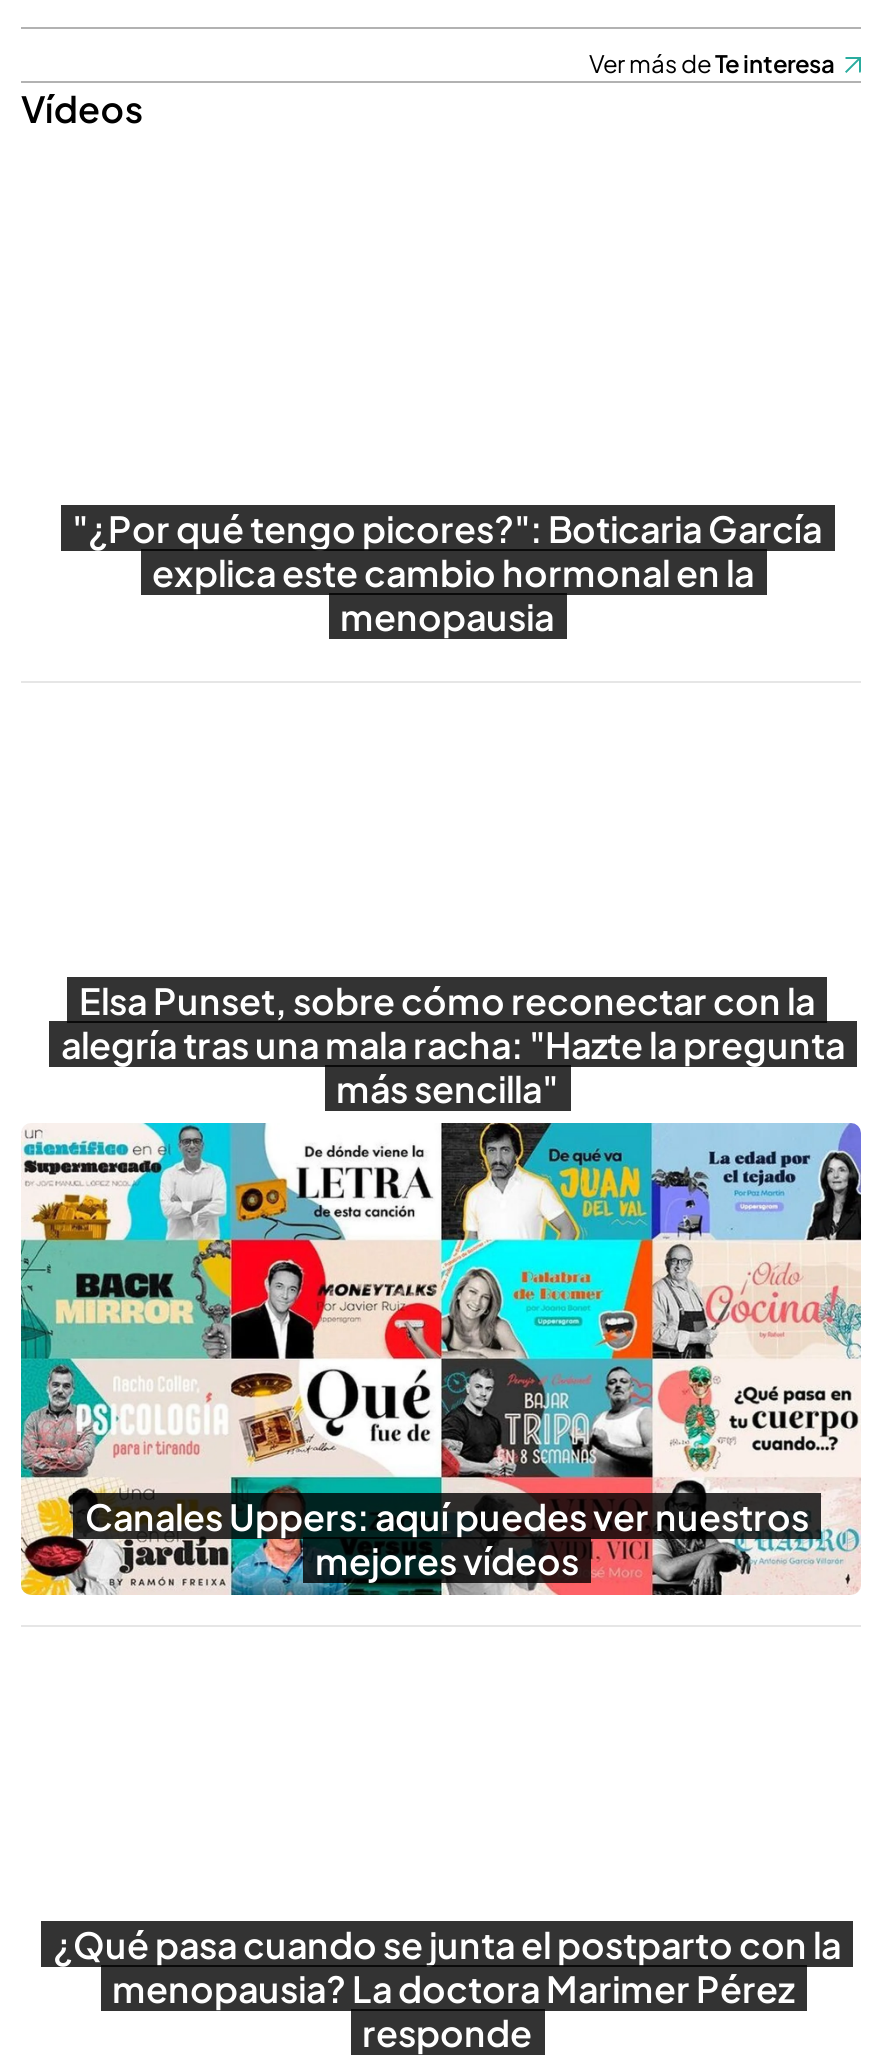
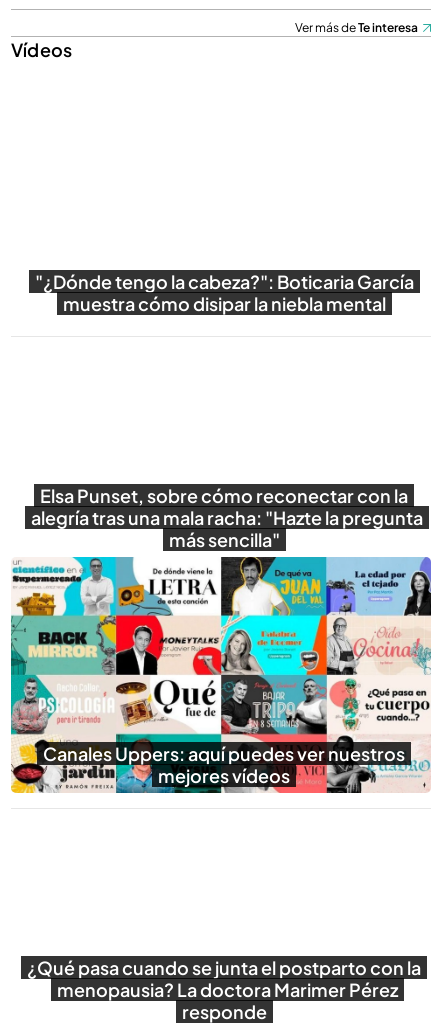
- "¿Por qué tengo picores?": Boticaria García
- explica este cambio hormonal en la
- menopausia
+ "¿Dónde tengo la cabeza?": Boticaria García
+ muestra cómo disipar la niebla mental
